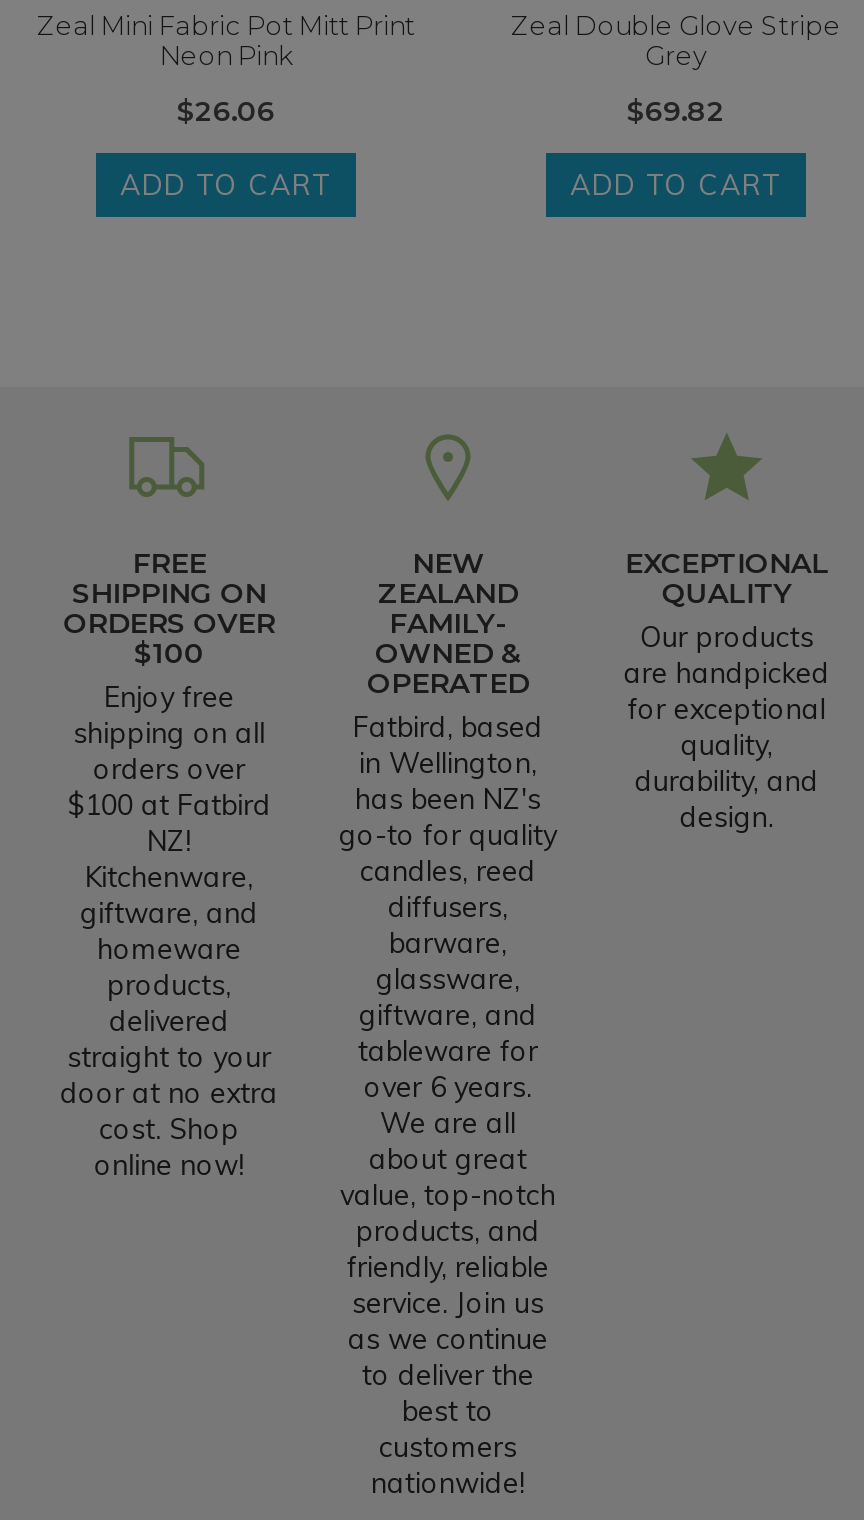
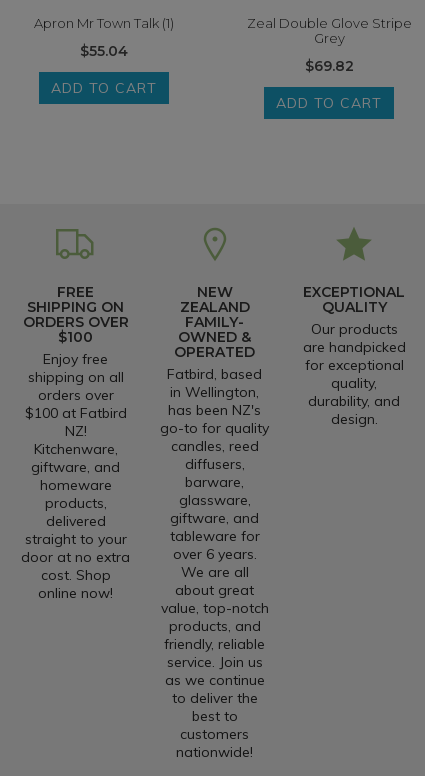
- Zeal Mini Fabric Pot Mitt Print
- Neon Pink
+ Apron Mr Town Talk (1)

- $26.06
+ $55.04
